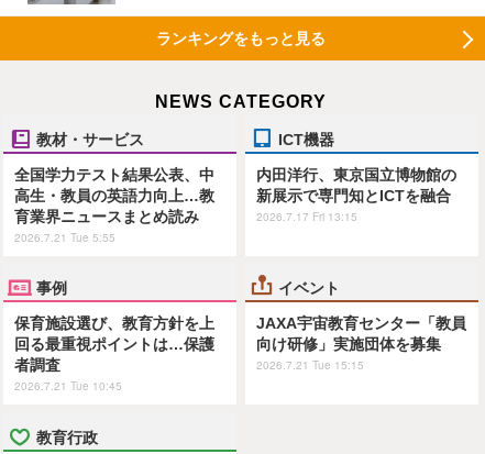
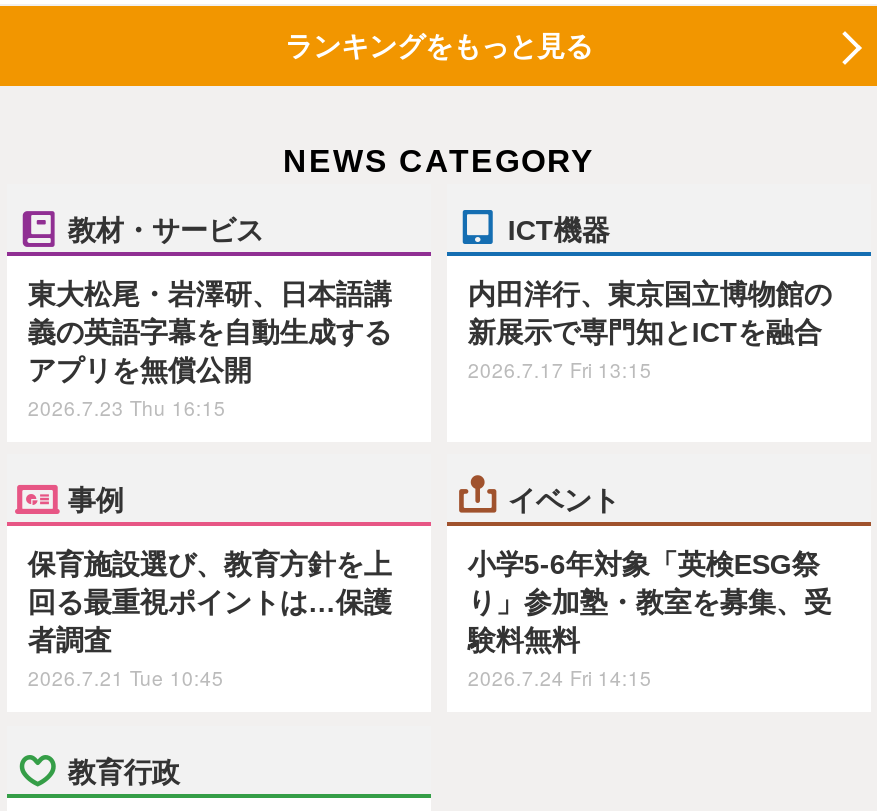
- 全国学力テスト結果公表、中
- 高生・教員の英語力向上…教
- 育業界ニュースまとめ読み
- 2026.7.21 Tue 5:55
+ 東大松尾・岩澤研、日本語講
+ 義の英語字幕を自動生成する
+ アプリを無償公開
+ 2026.7.23 Thu 16:15

- JAXA宇宙教育センター「教員
- 向け研修」実施団体を募集
- 2026.7.21 Tue 15:15
+ 小学5-6年対象「英検ESG祭
+ り」参加塾・教室を募集、受
+ 験料無料
+ 2026.7.24 Fri 14:15
